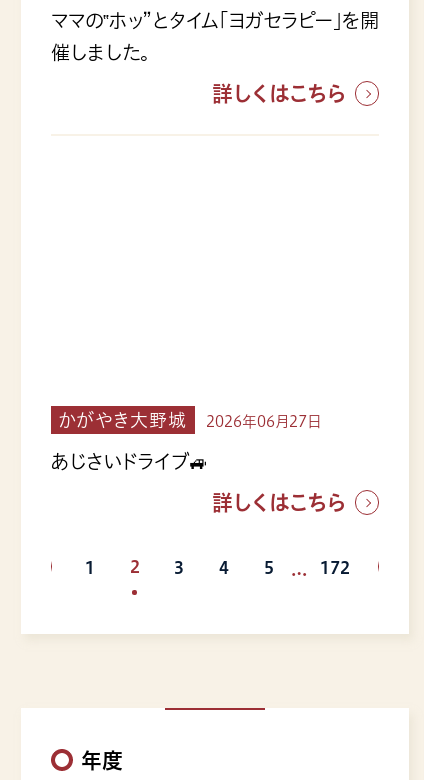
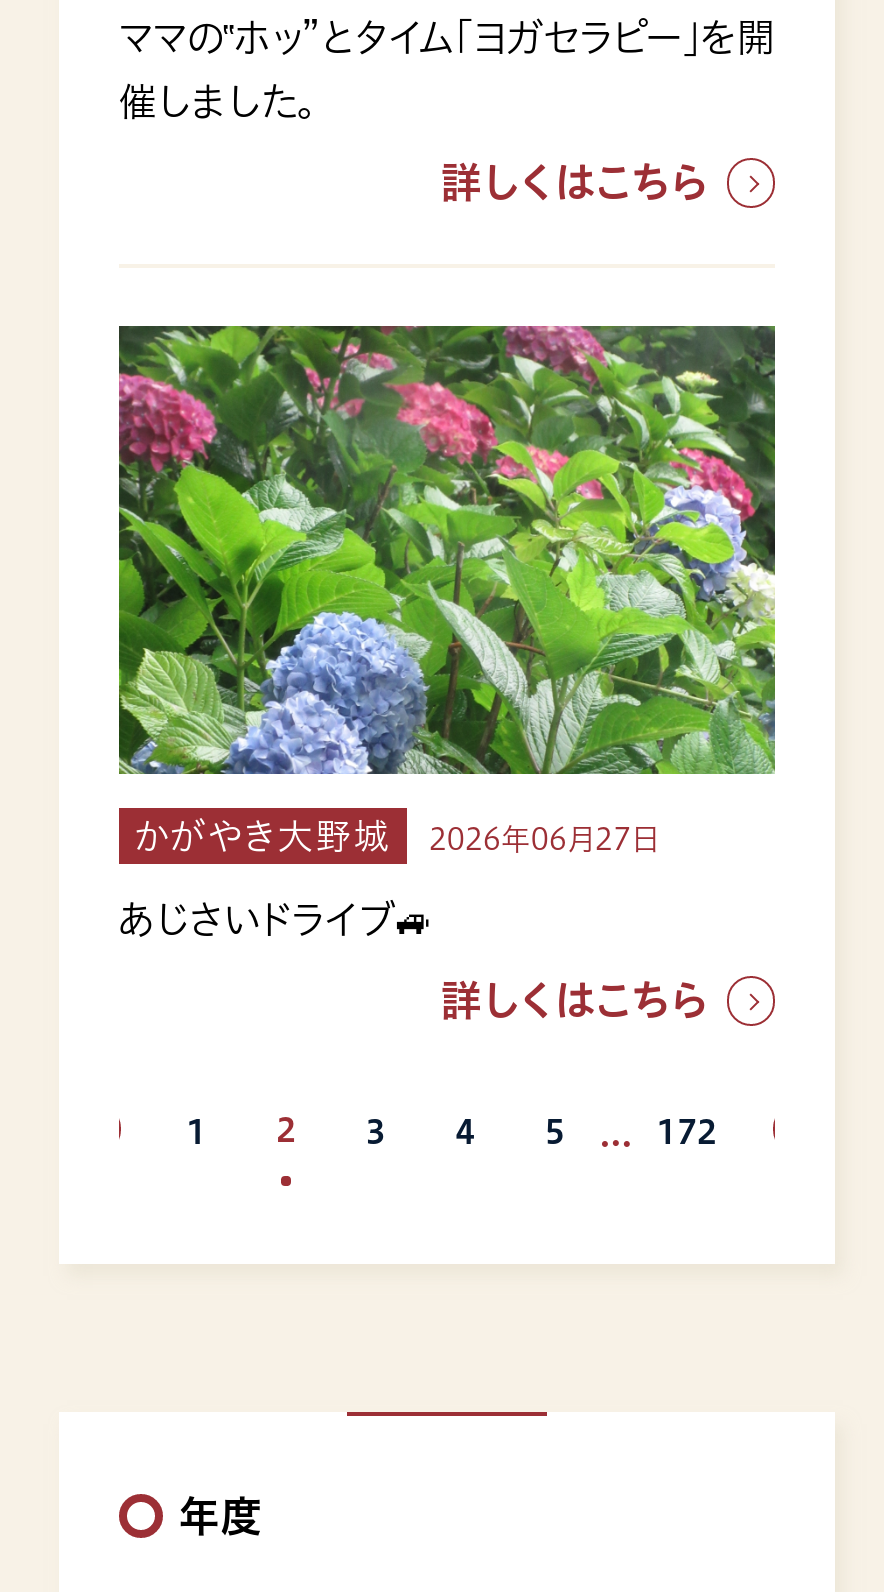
+ [image]
